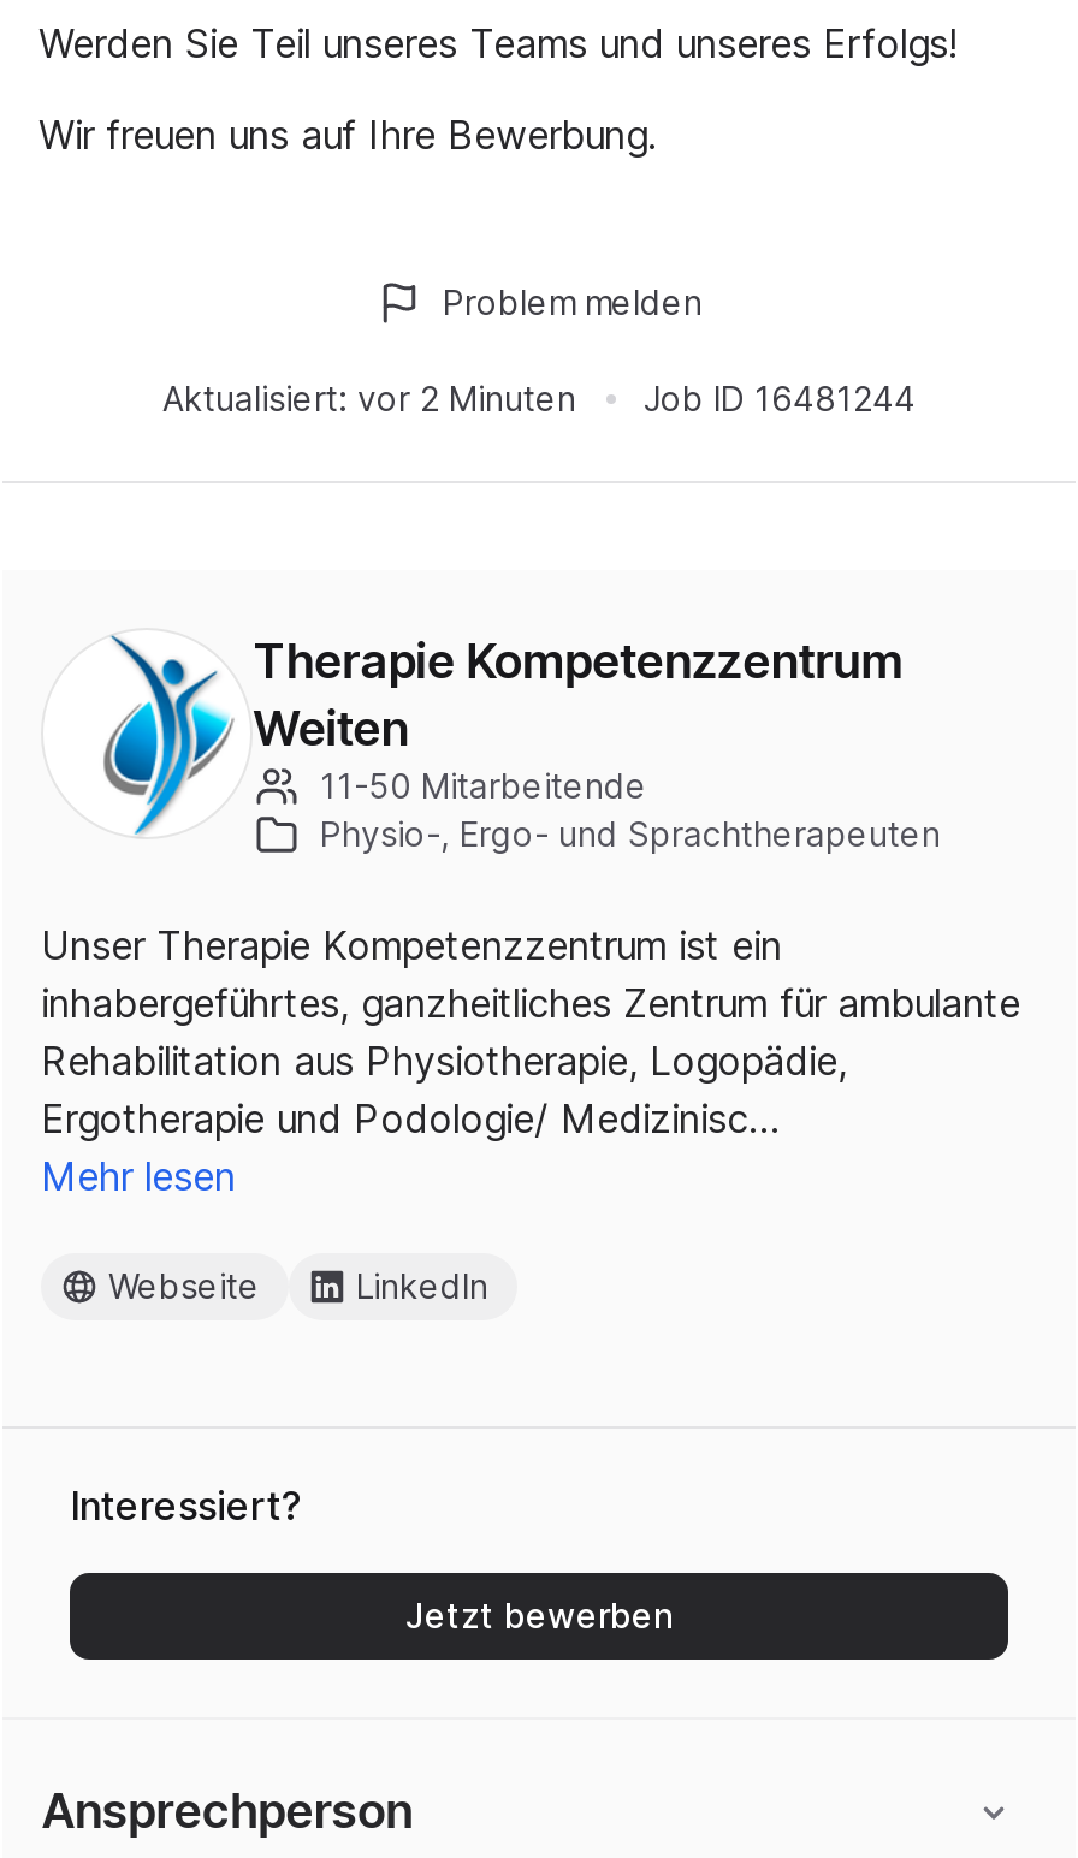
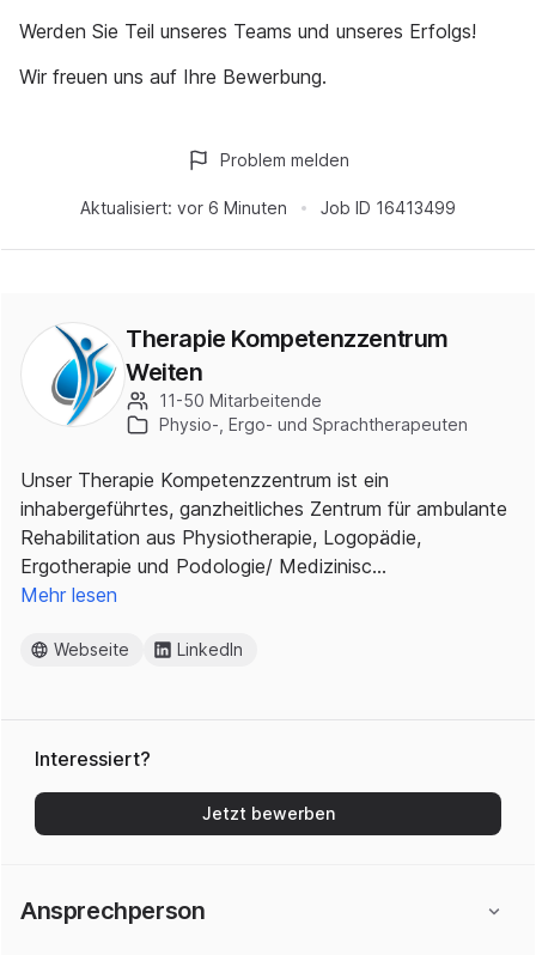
- Aktualisiert: vor 2 Minuten
+ Aktualisiert: vor 6 Minuten

- Job ID 16481244
+ Job ID 16413499
